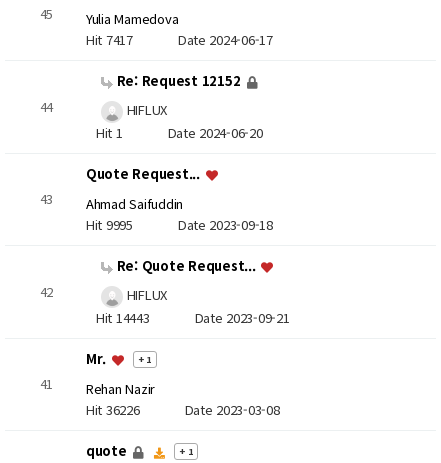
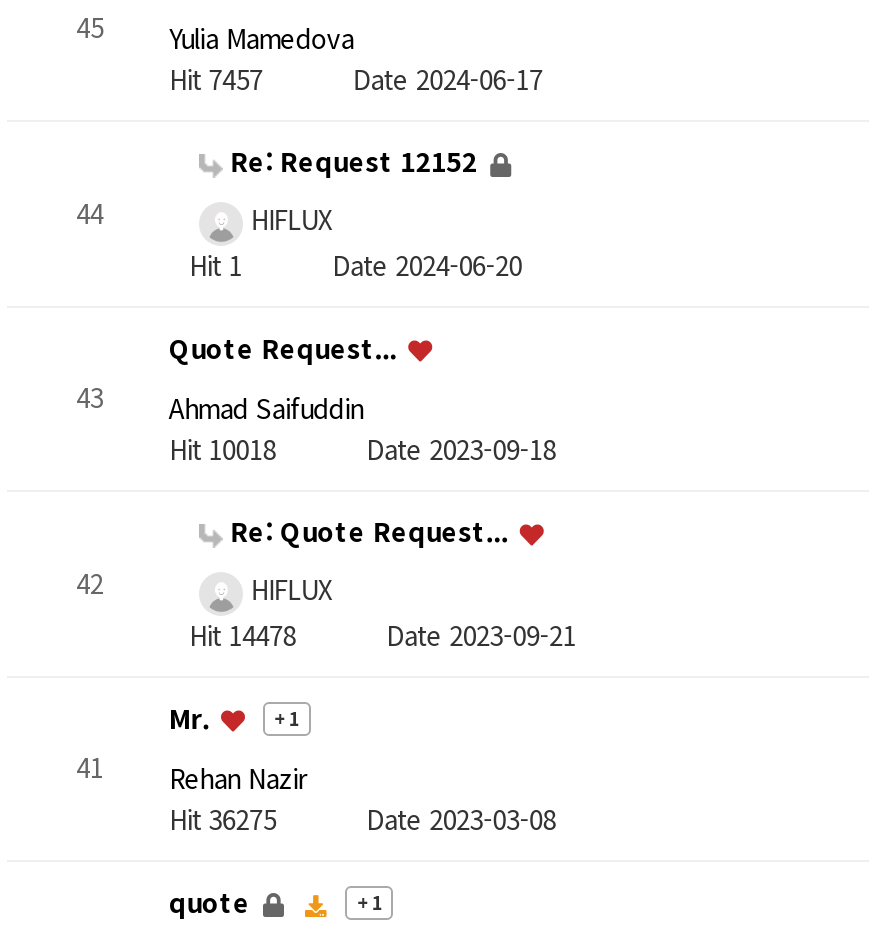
- Hit 7417 Date 2024-06-17
+ Hit 7457 Date 2024-06-17

- Hit 9995 Date 2023-09-18
+ Hit 10018 Date 2023-09-18

- Hit 14443 Date 2023-09-21
+ Hit 14478 Date 2023-09-21

- Hit 36226 Date 2023-03-08
+ Hit 36275 Date 2023-03-08
